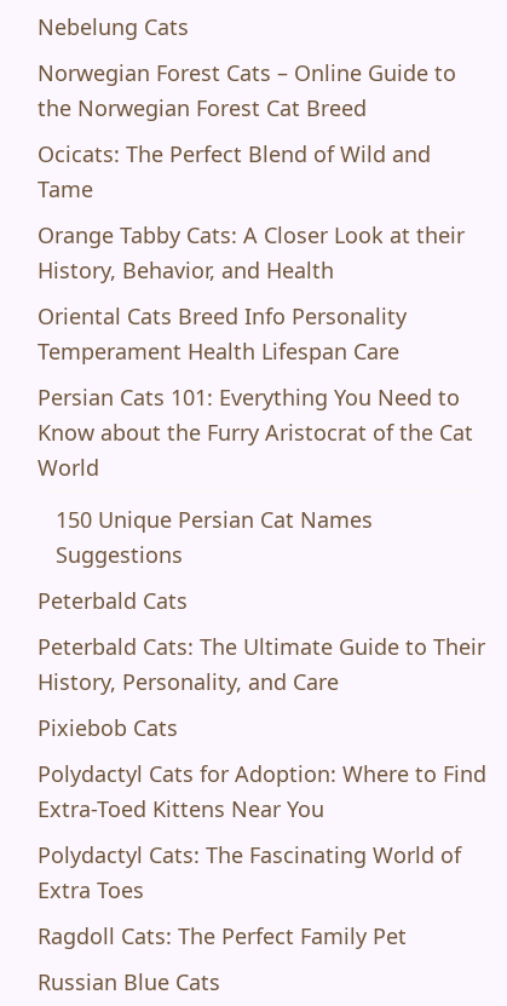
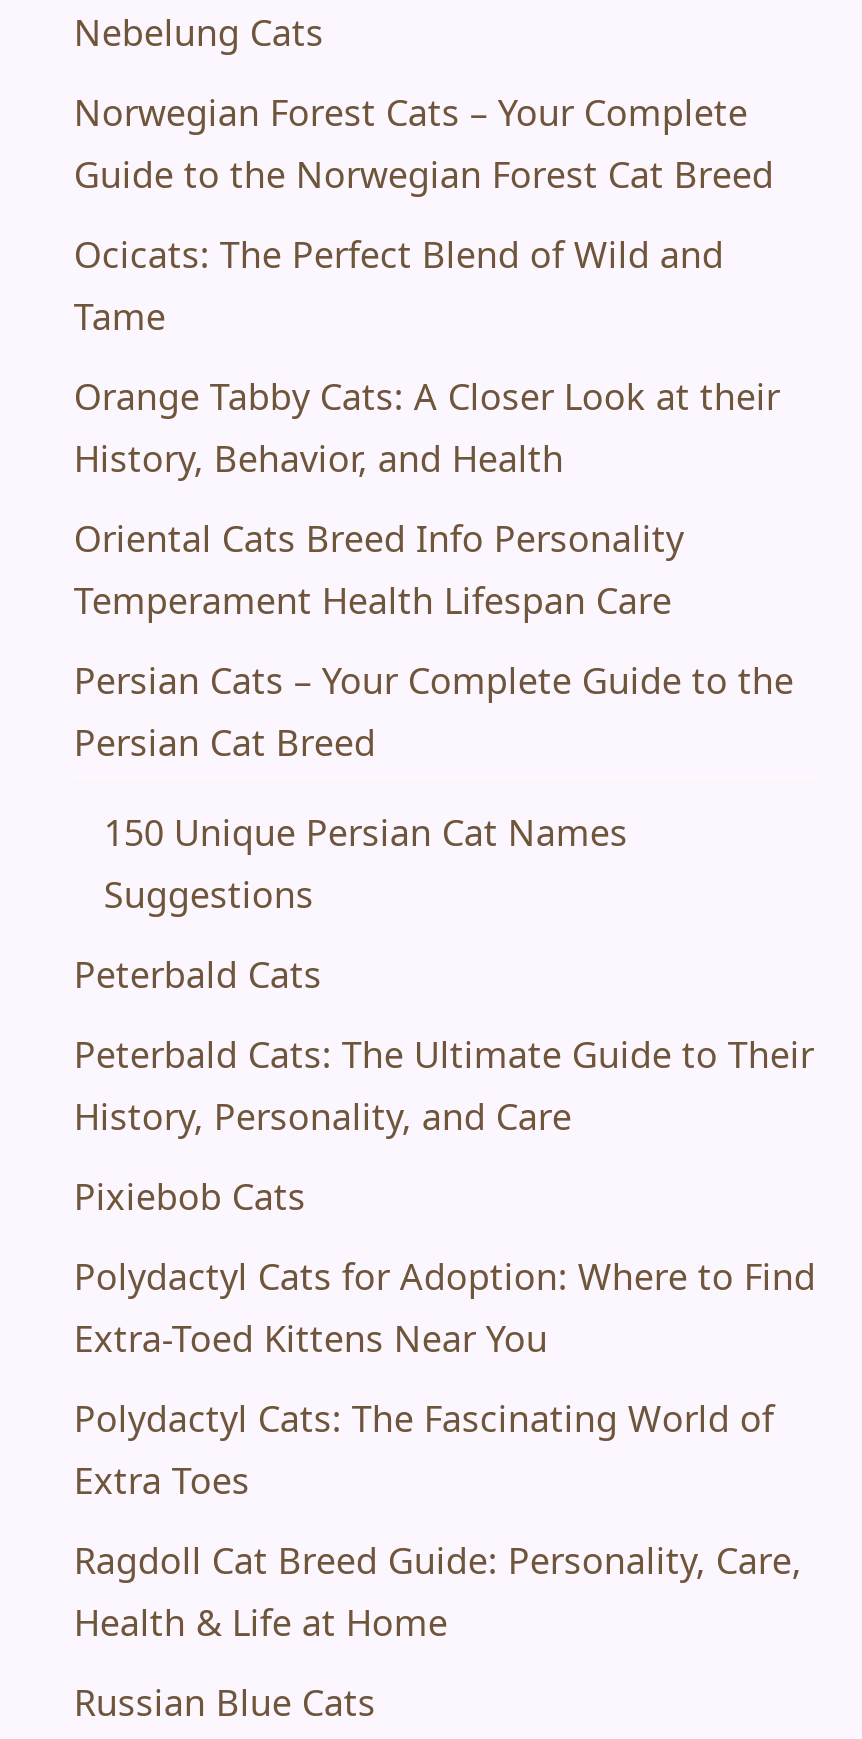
- Norwegian Forest Cats – Online Guide to
- the Norwegian Forest Cat Breed
+ Norwegian Forest Cats – Your Complete
+ Guide to the Norwegian Forest Cat Breed

- Persian Cats 101: Everything You Need to
- Know about the Furry Aristocrat of the Cat
- World
+ Persian Cats – Your Complete Guide to the
+ Persian Cat Breed

- Ragdoll Cats: The Perfect Family Pet
+ Ragdoll Cat Breed Guide: Personality, Care,
+ Health & Life at Home
